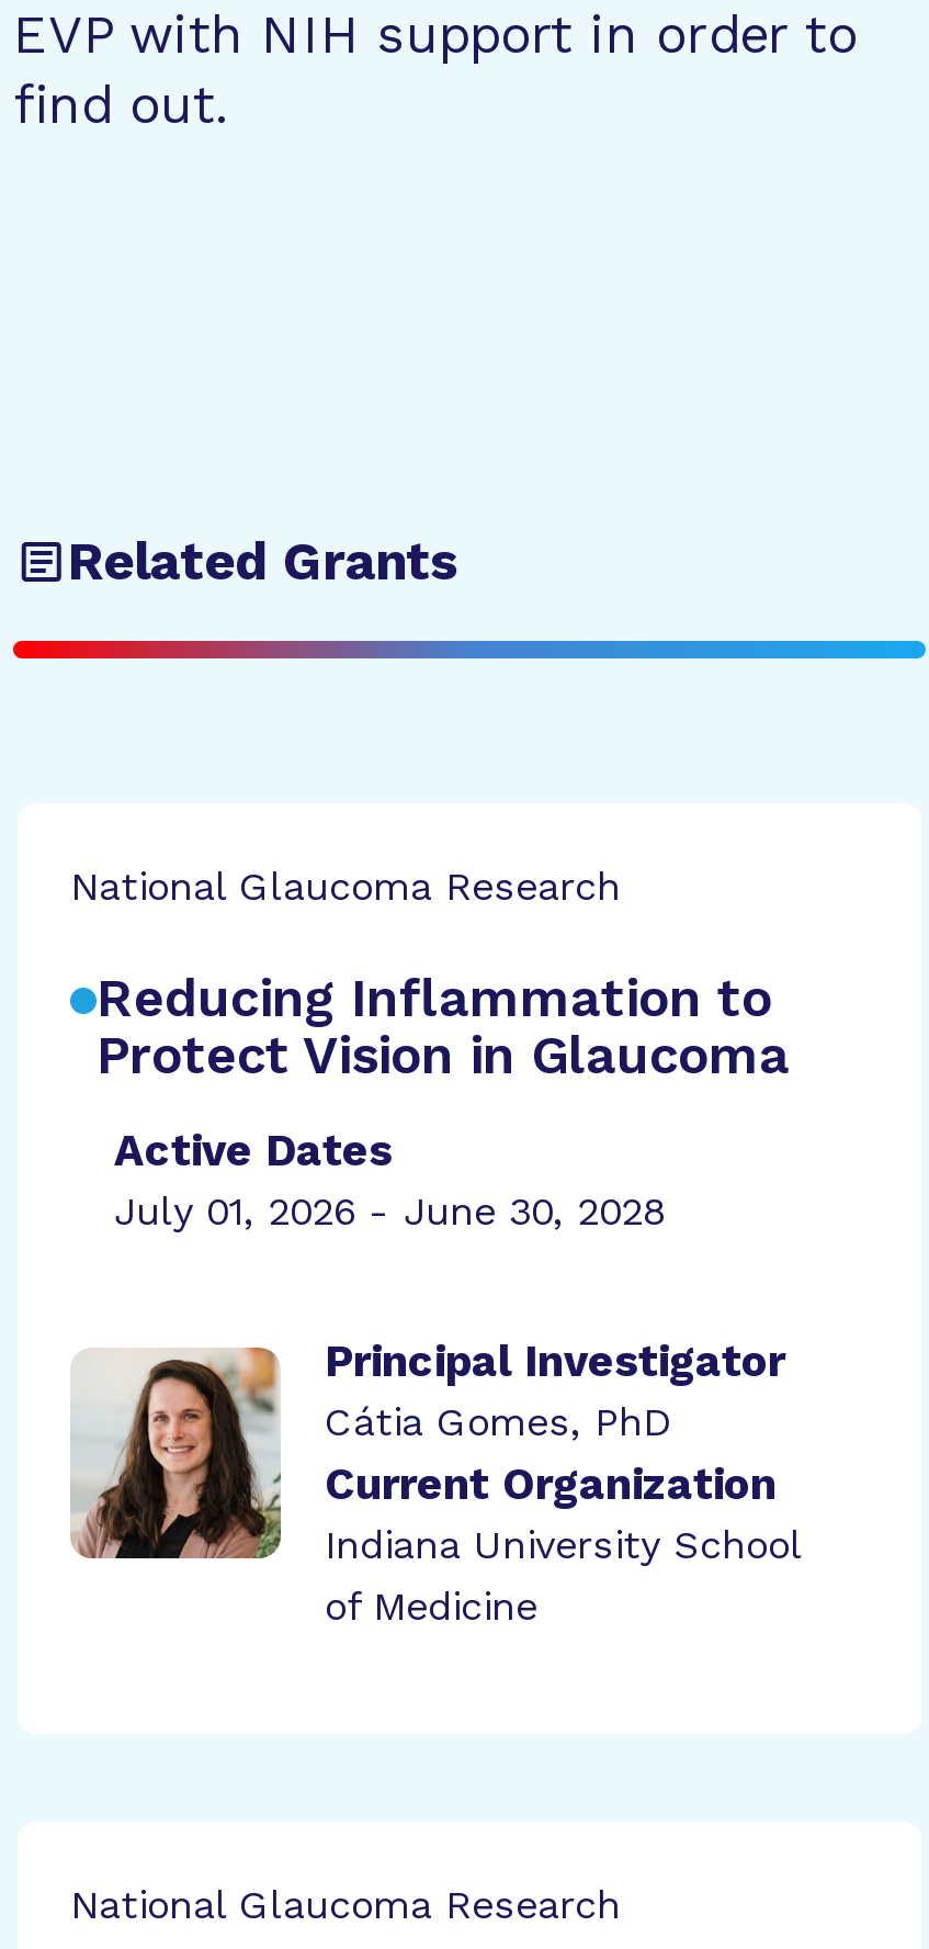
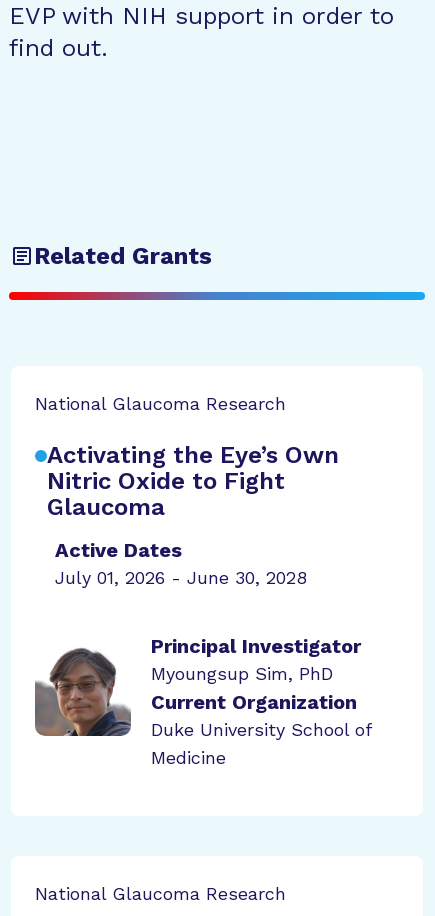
- Reducing Inflammation to
- Protect Vision in Glaucoma
+ Activating the Eye’s Own
+ Nitric Oxide to Fight
+ Glaucoma

- [image]
- Cátia Gomes, PhD
+ [image]
+ Myoungsup Sim, PhD

- Indiana University School
- of Medicine
+ Duke University School of
+ Medicine
